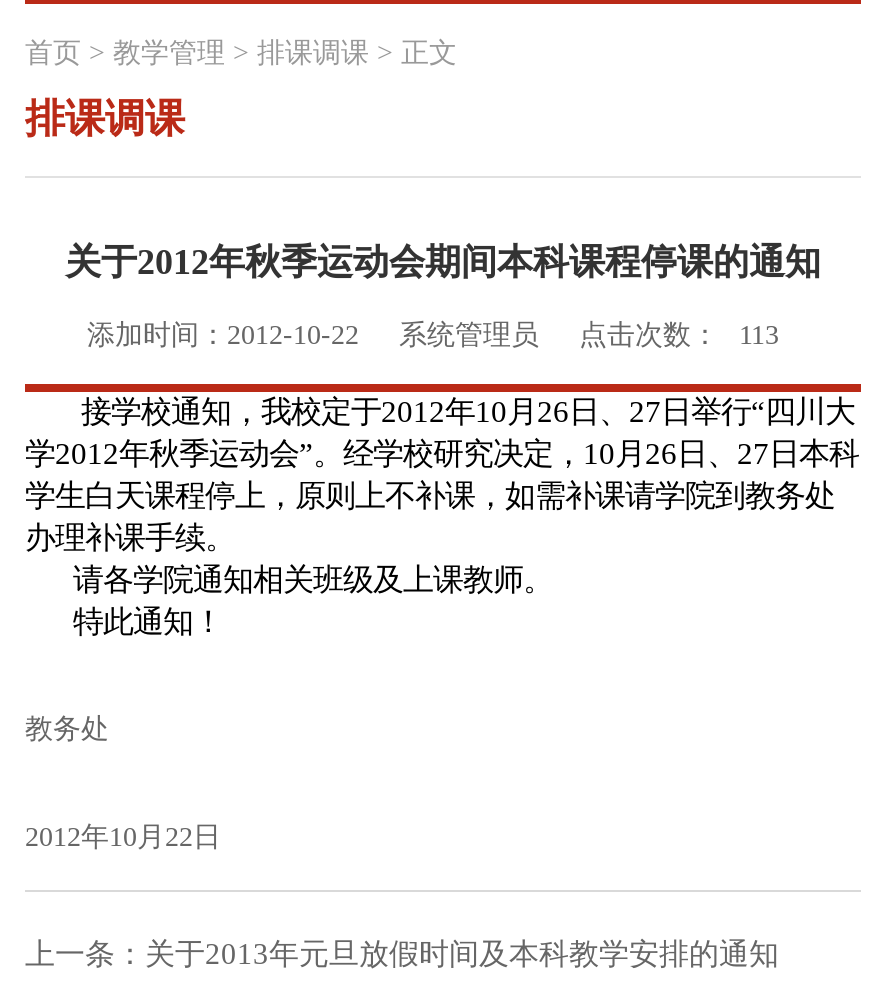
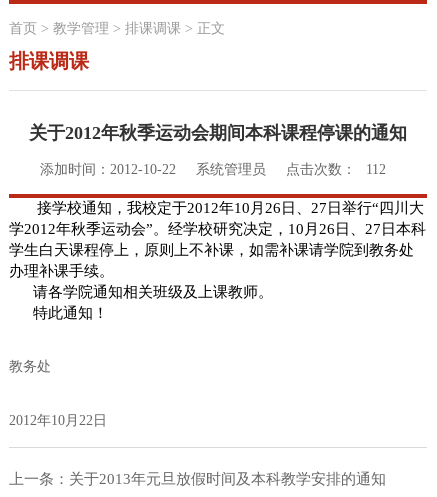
- 添加时间：2012-10-22 系统管理员 点击次数： 113
+ 添加时间：2012-10-22 系统管理员 点击次数： 112
